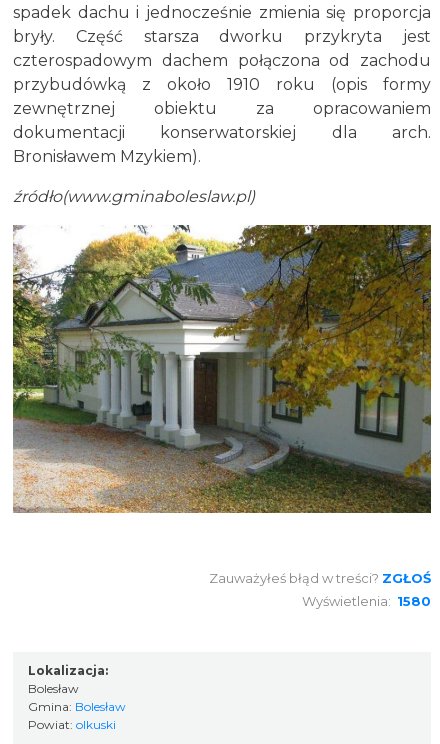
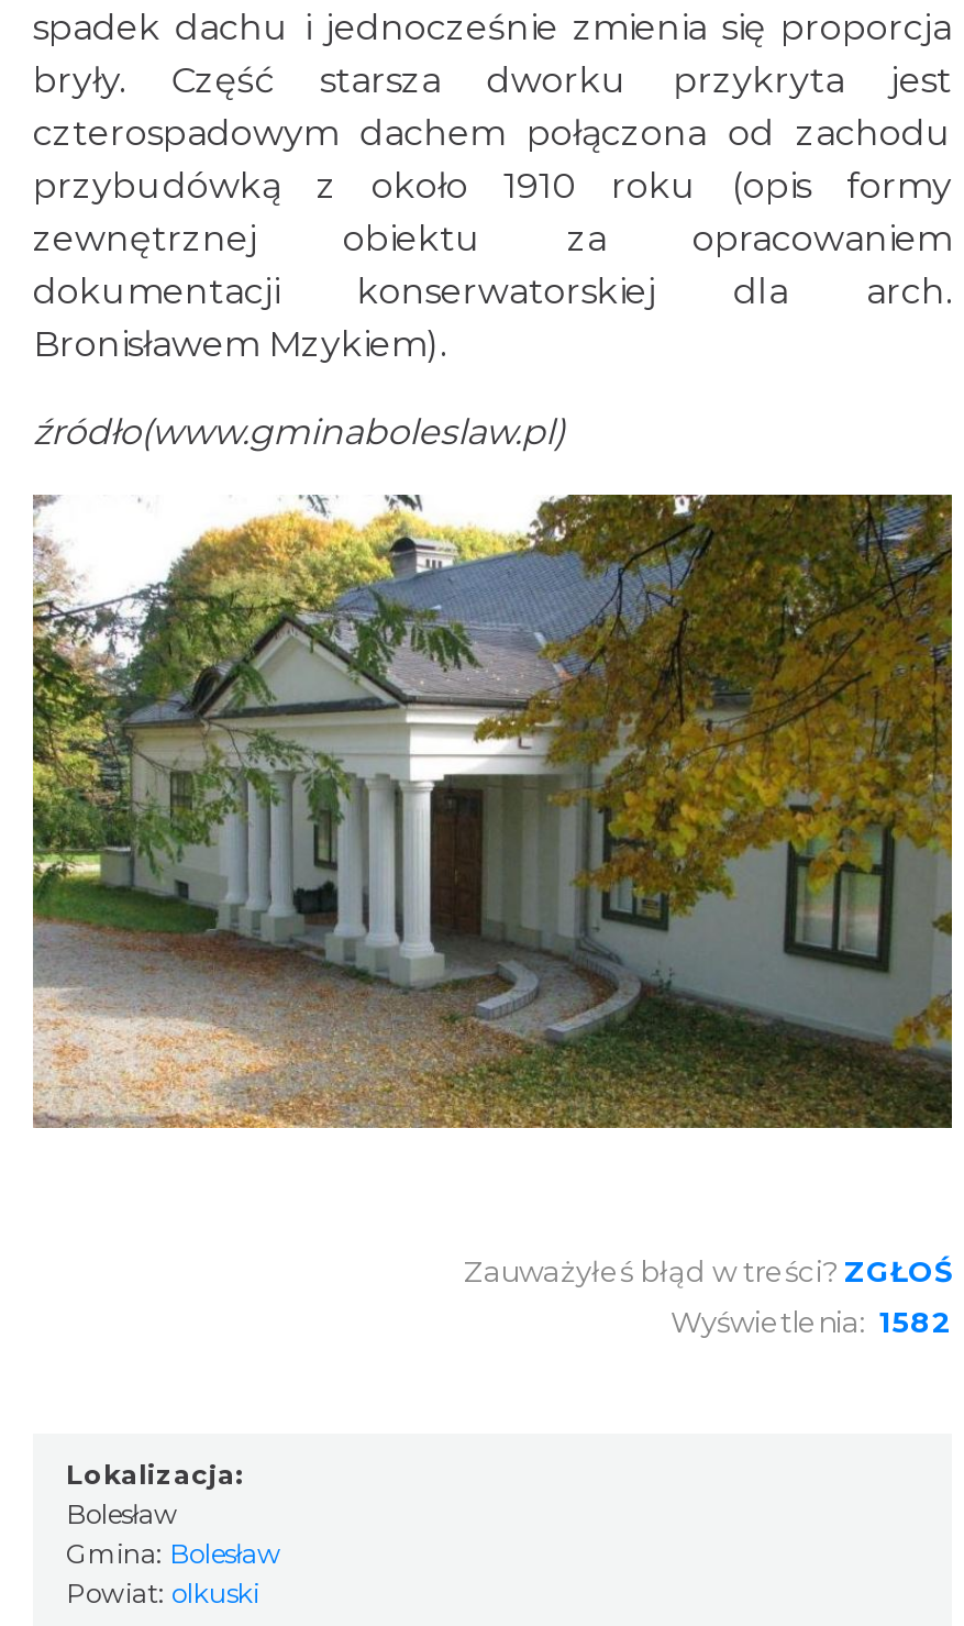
- Wyświetlenia: 1580
+ Wyświetlenia: 1582
